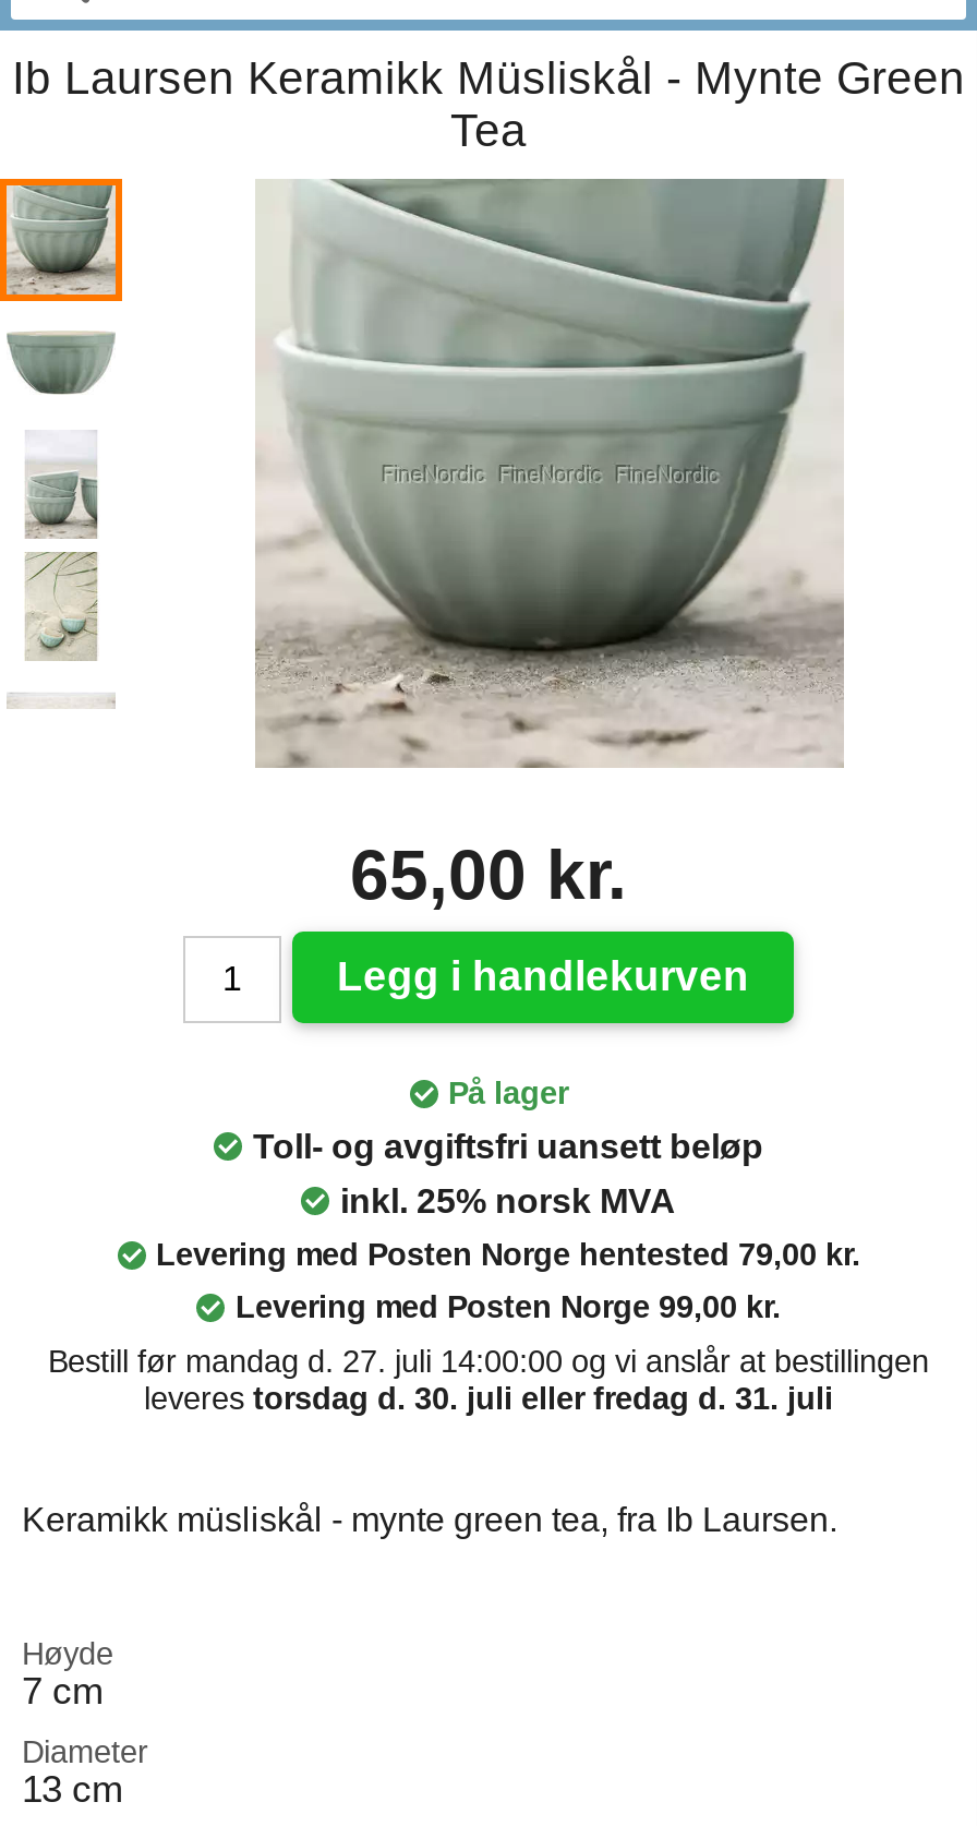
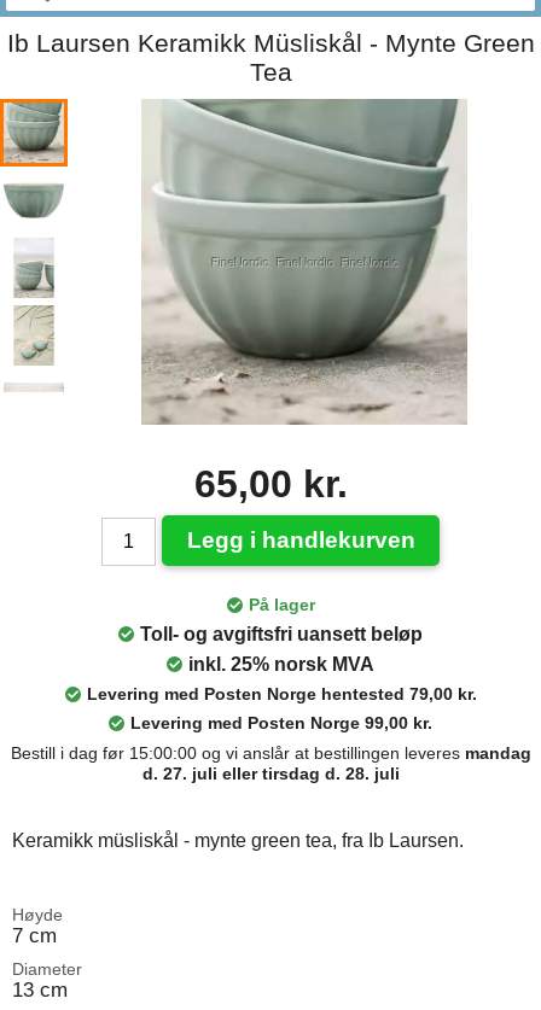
- Bestill før mandag d. 27. juli 14:00:00 og vi anslår at bestillingen
- leveres torsdag d. 30. juli eller fredag d. 31. juli
+ Bestill i dag før 15:00:00 og vi anslår at bestillingen leveres mandag
+ d. 27. juli eller tirsdag d. 28. juli
